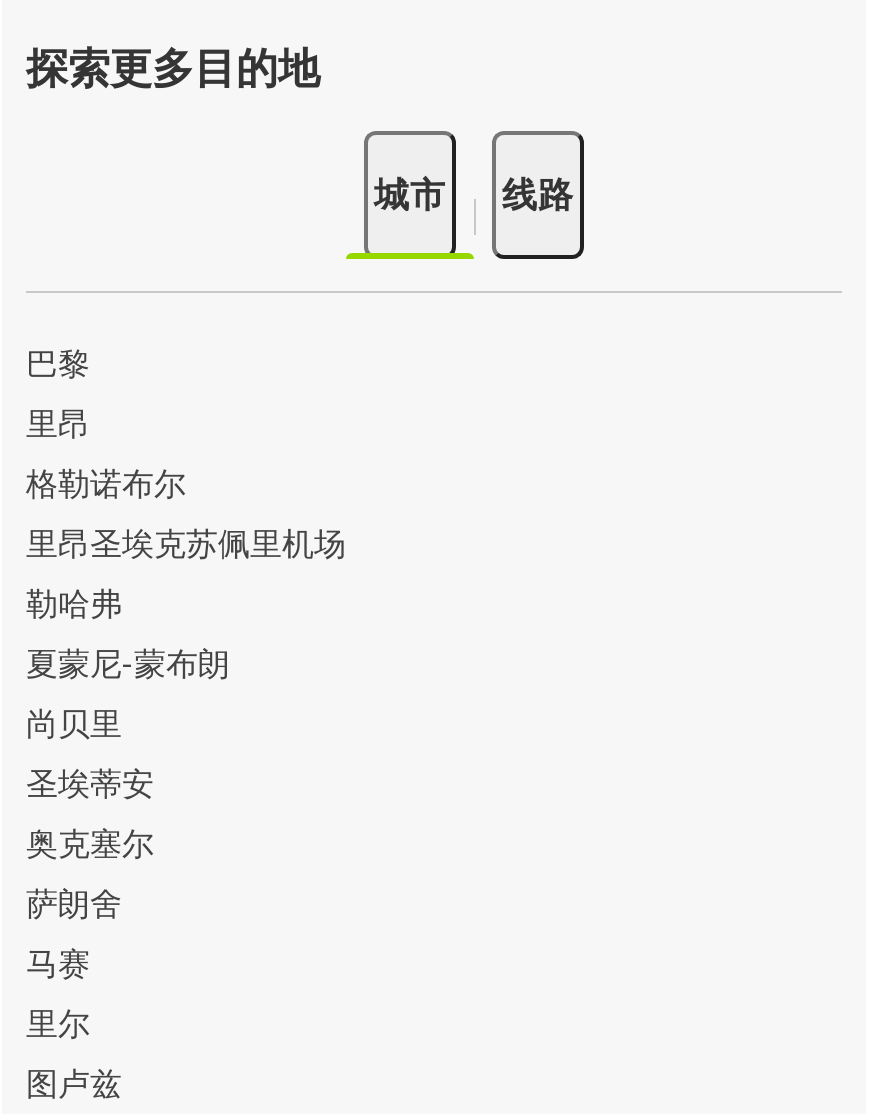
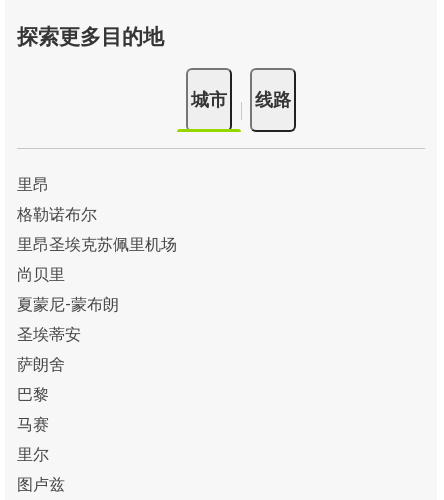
moved down: 巴黎

- 勒哈弗

moved down: 夏蒙尼-蒙布朗

moved up: 尚贝里

- 奥克塞尔

moved up: 萨朗舍
